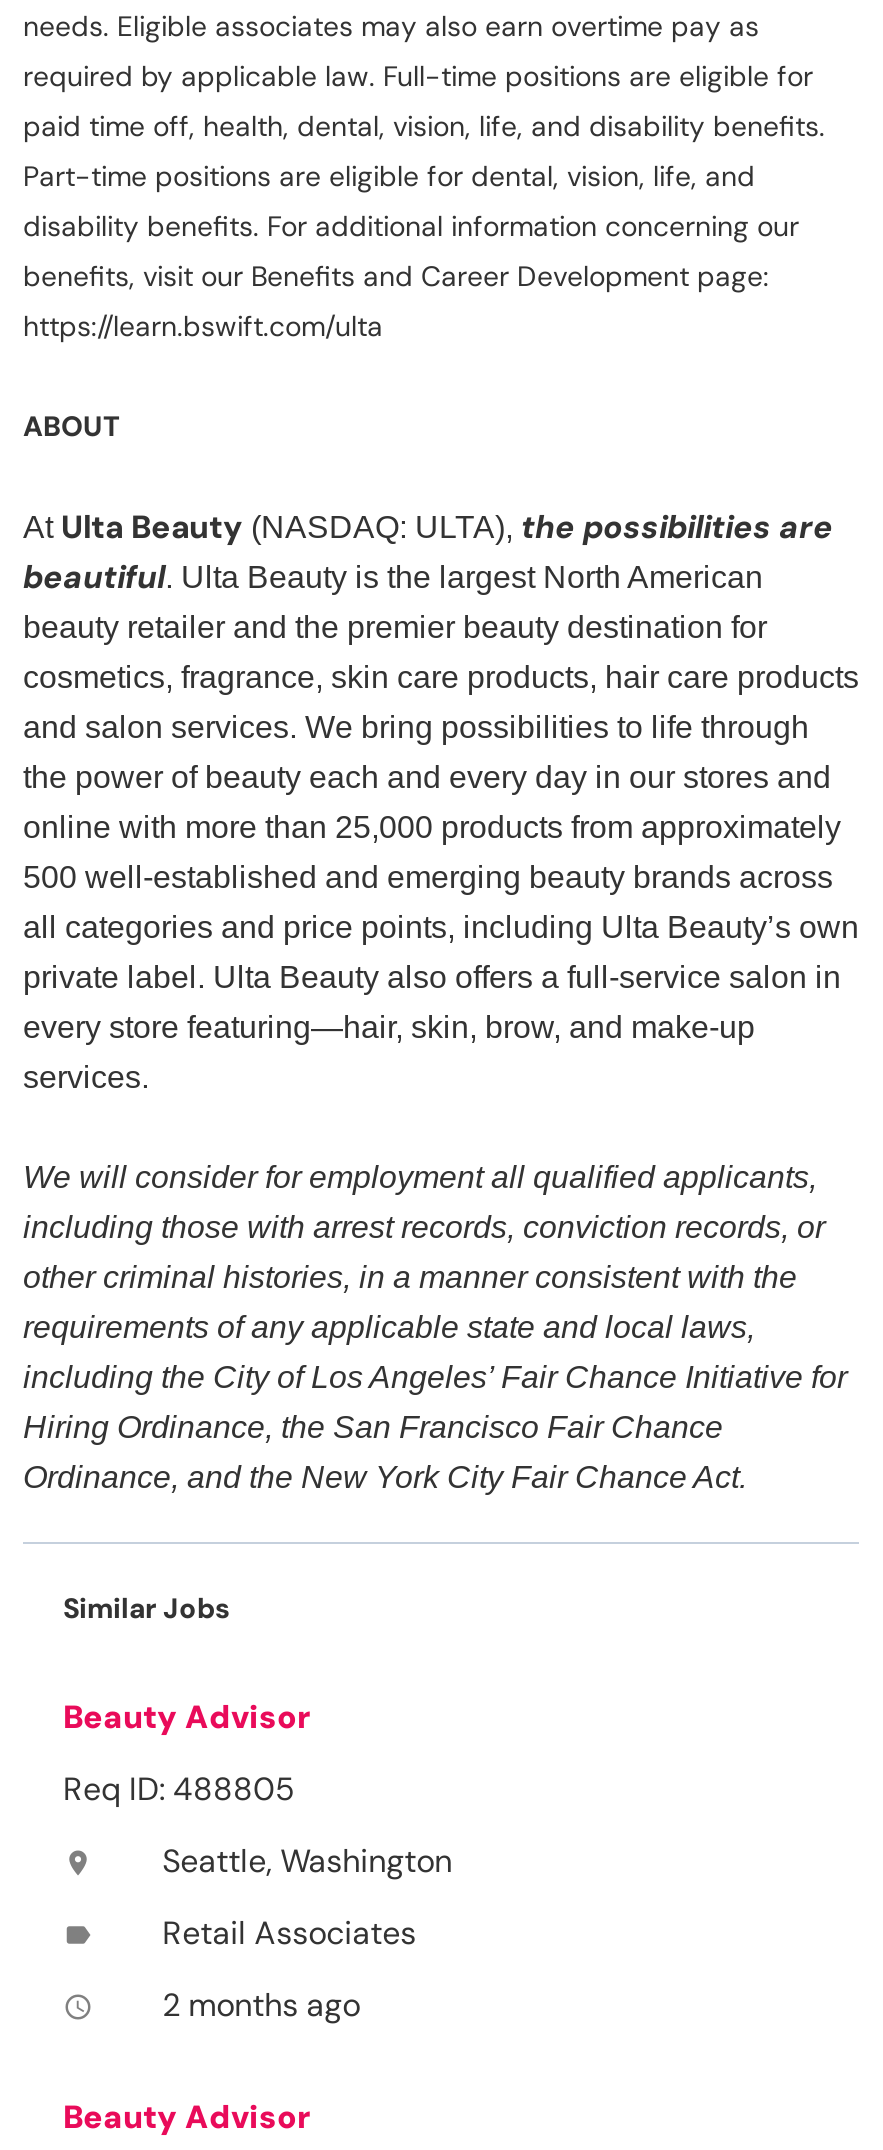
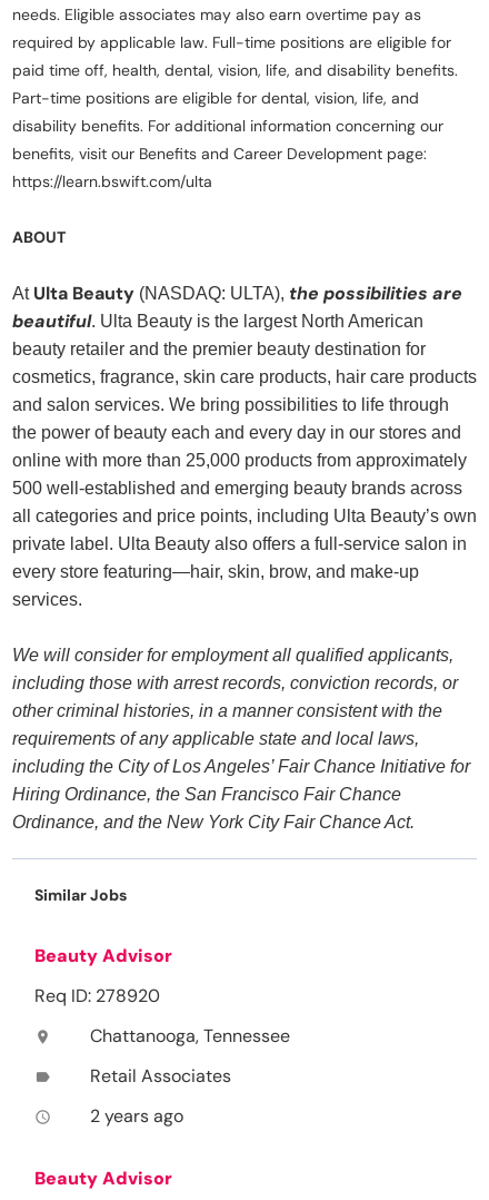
- Req ID: 488805
+ Req ID: 278920

- Seattle, Washington
+ Chattanooga, Tennessee

- 2 months ago
+ 2 years ago
